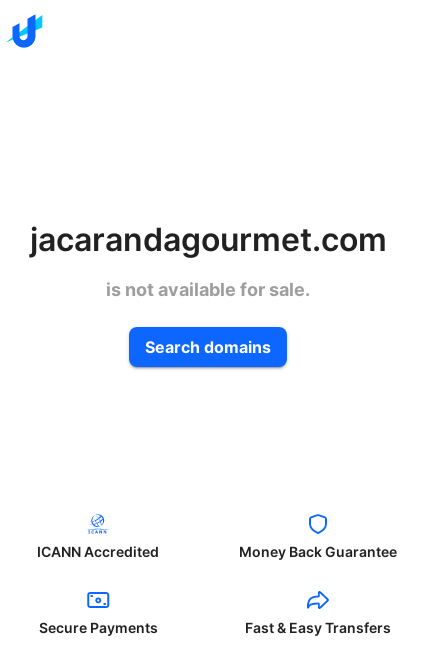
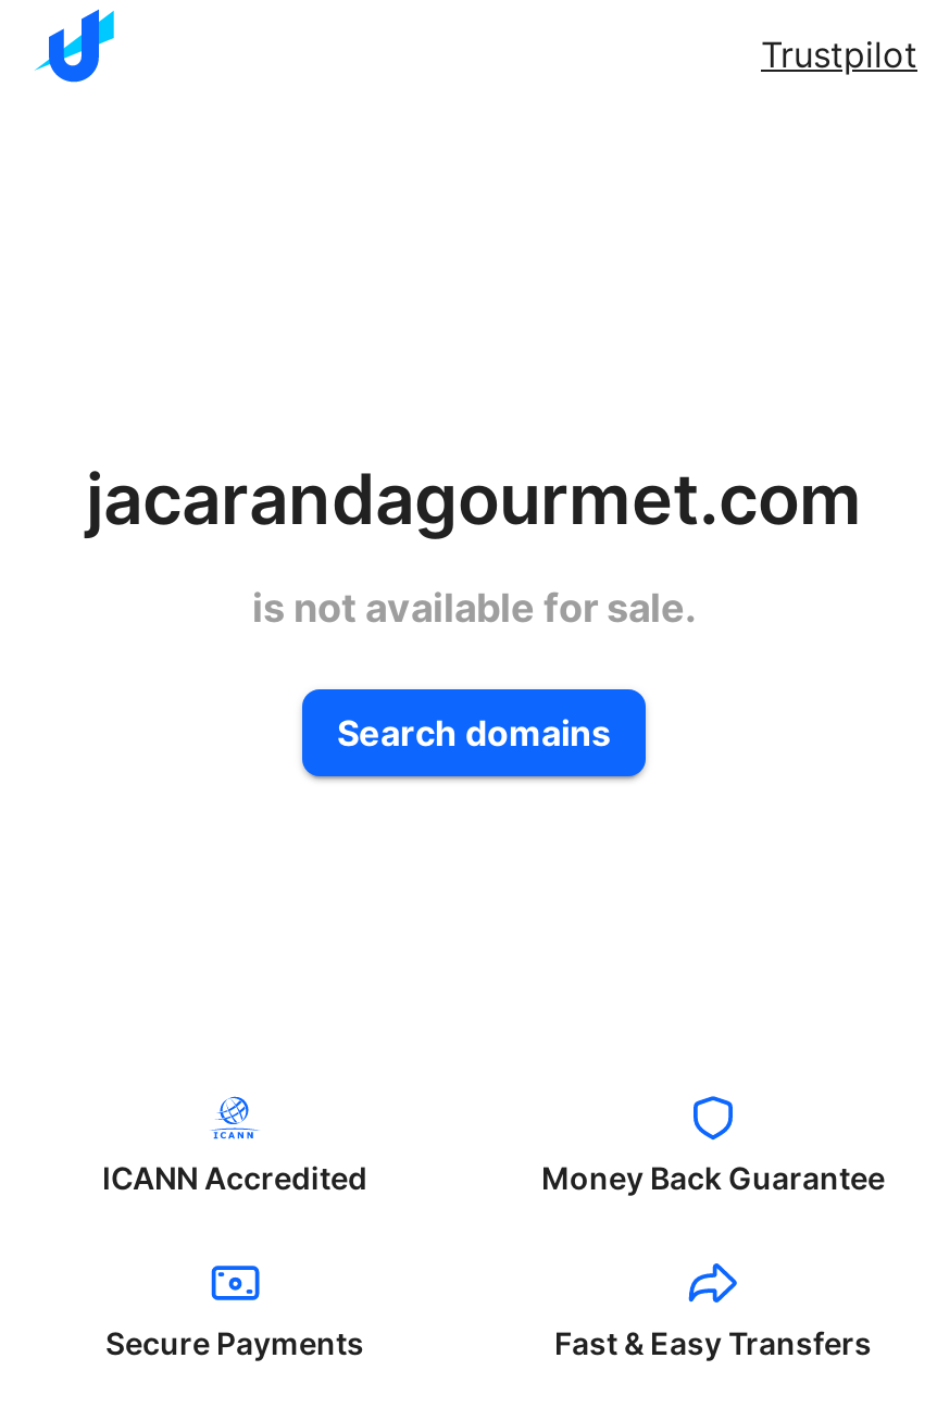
+ Trustpilot
